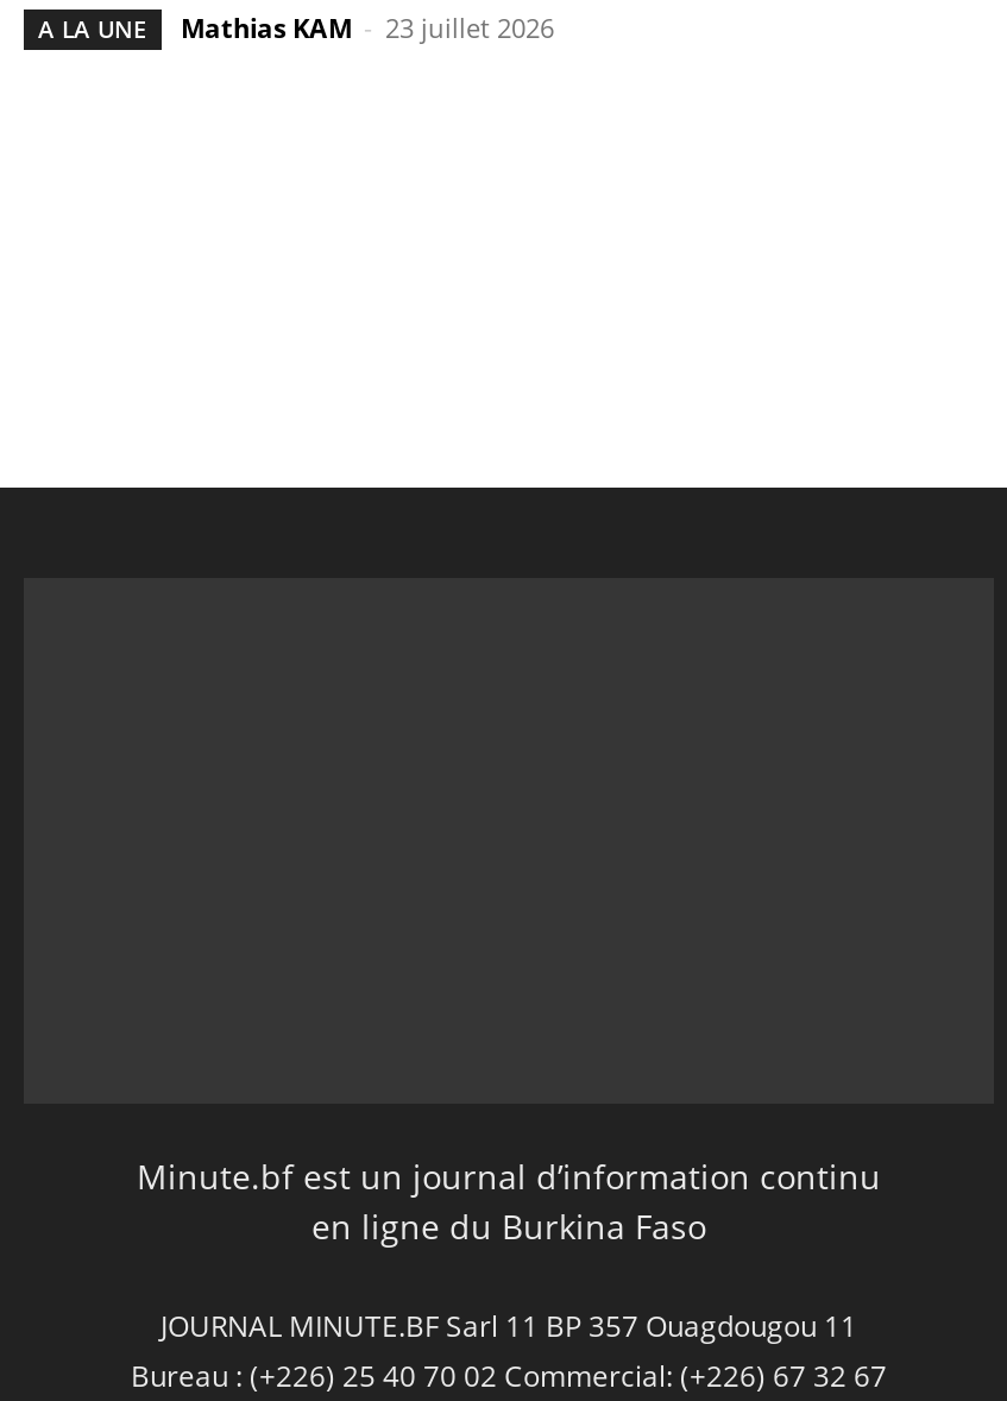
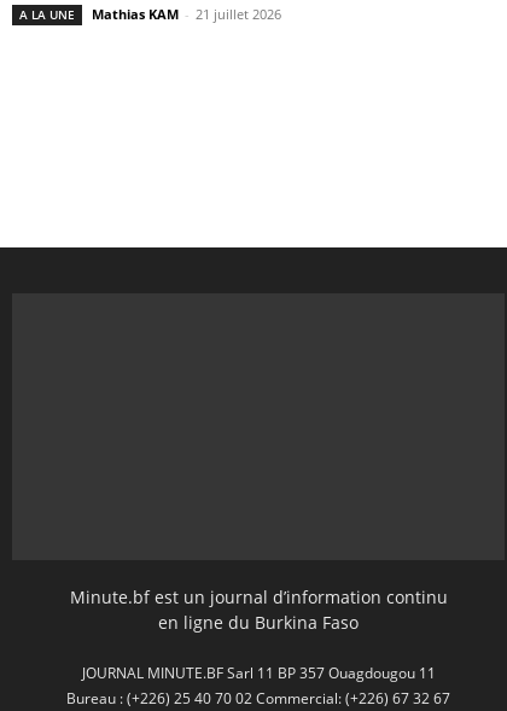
- Mathias KAM - 23 juillet 2026
+ Mathias KAM - 21 juillet 2026
